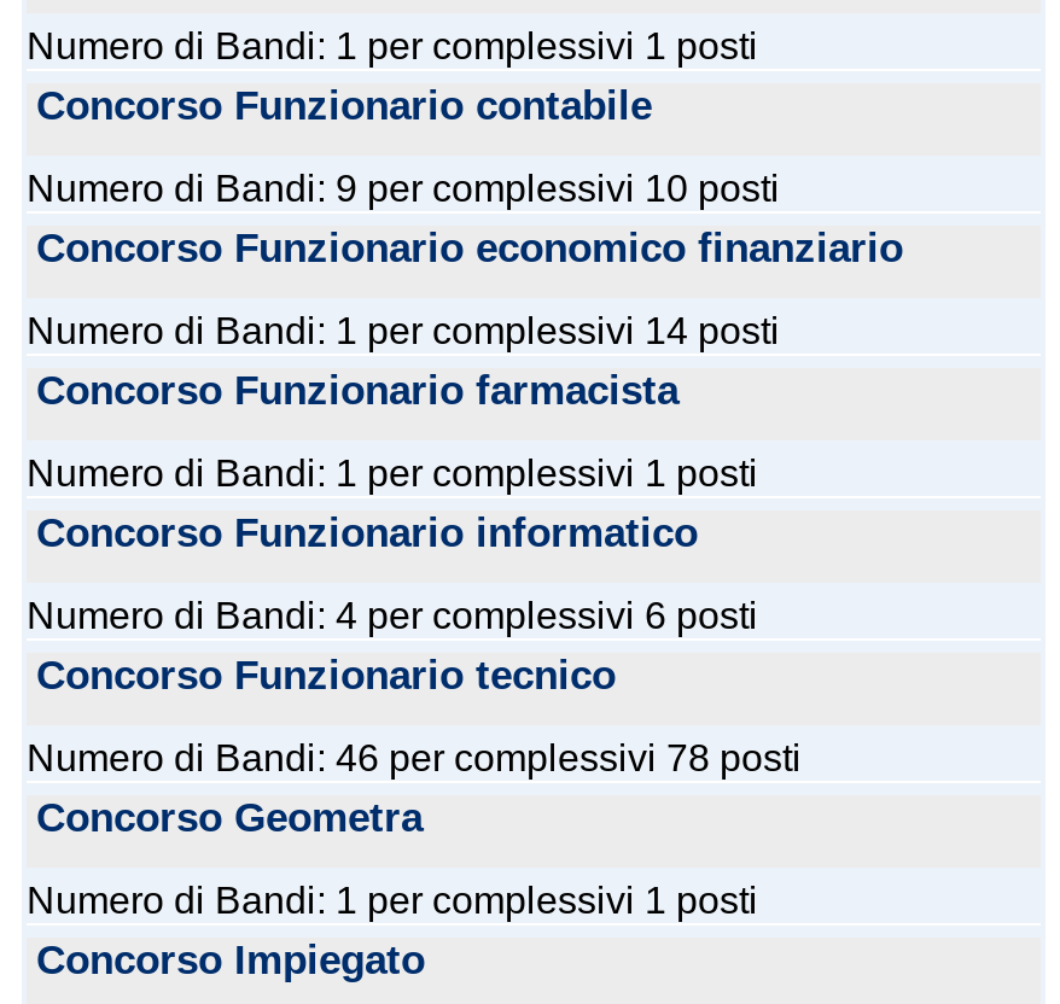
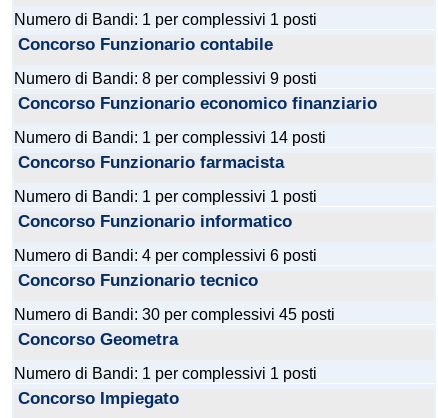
- Numero di Bandi: 9 per complessivi 10 posti
+ Numero di Bandi: 8 per complessivi 9 posti

- Numero di Bandi: 46 per complessivi 78 posti
+ Numero di Bandi: 30 per complessivi 45 posti
